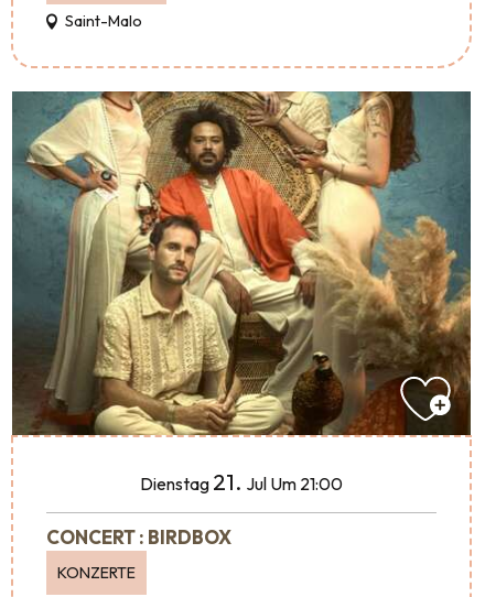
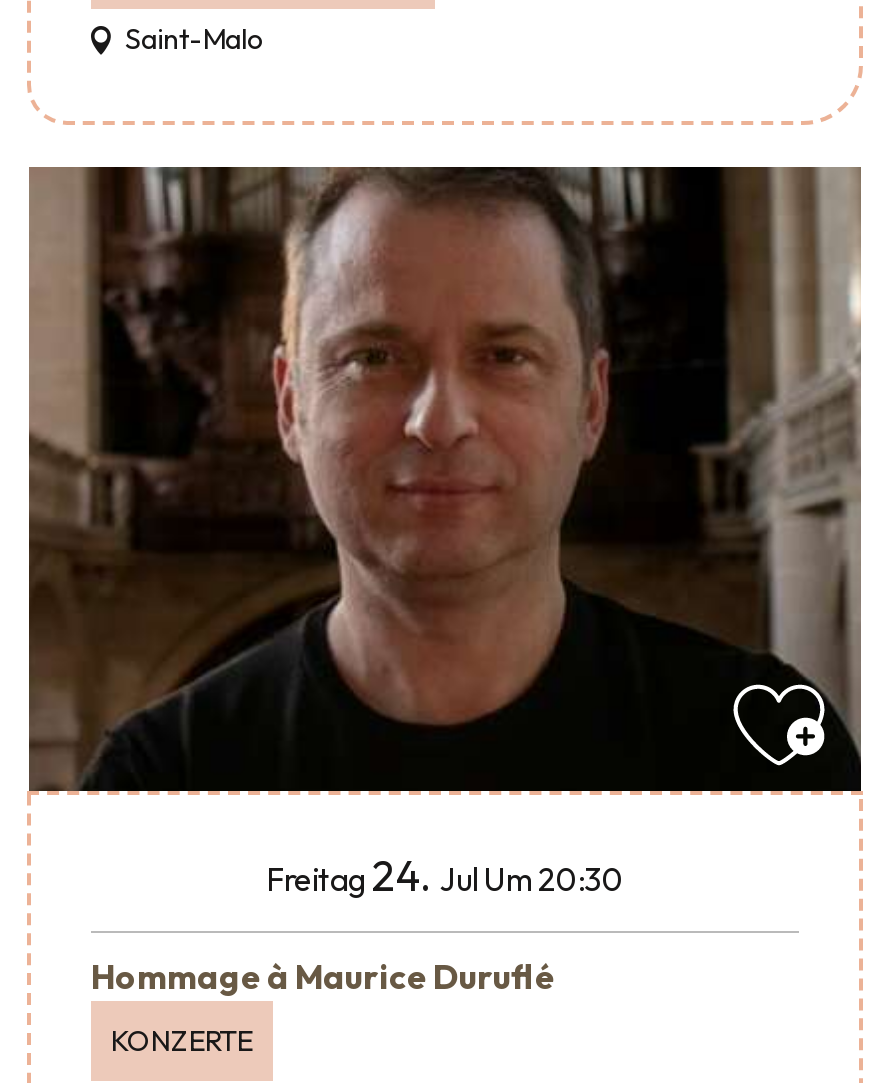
- [image]
- Dienstag 21. Jul Um 21:00
+ [image]
+ Freitag 24. Jul Um 20:30

- CONCERT : BIRDBOX
+ Hommage à Maurice Duruflé
